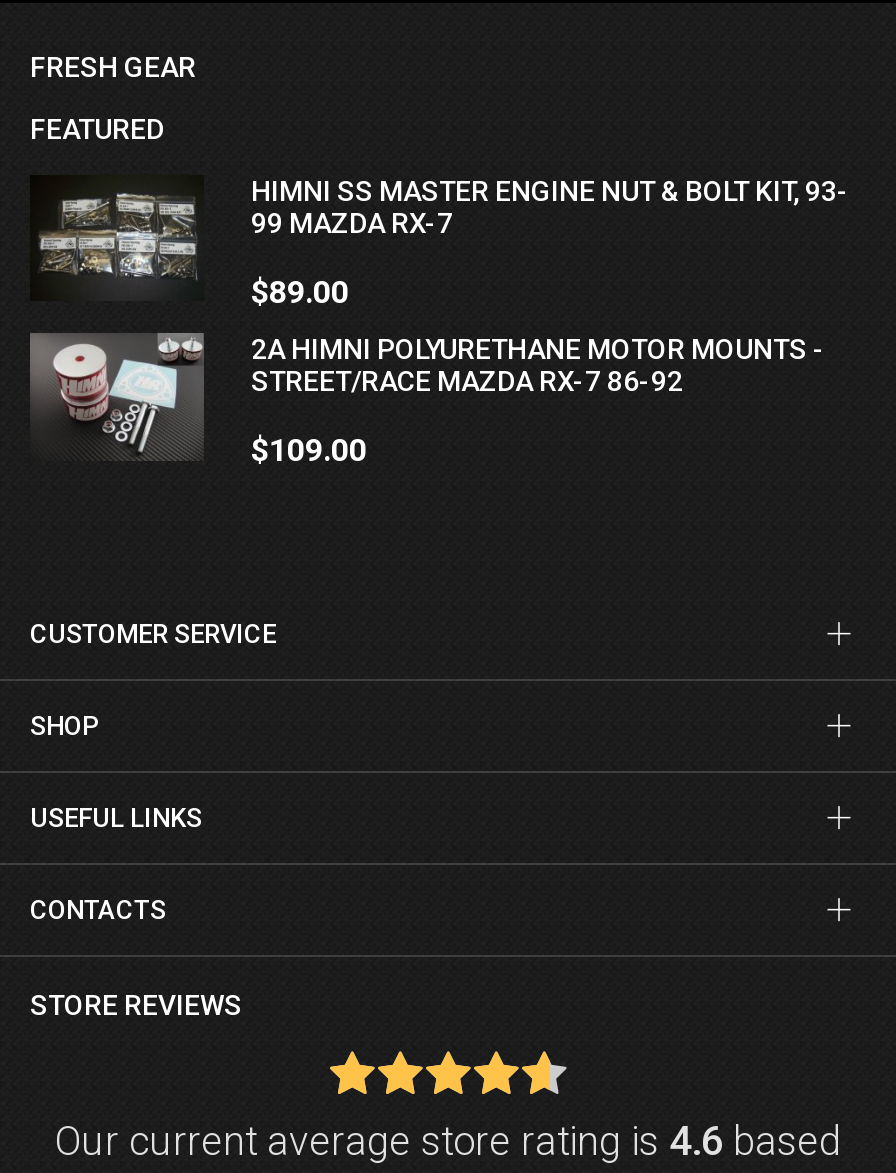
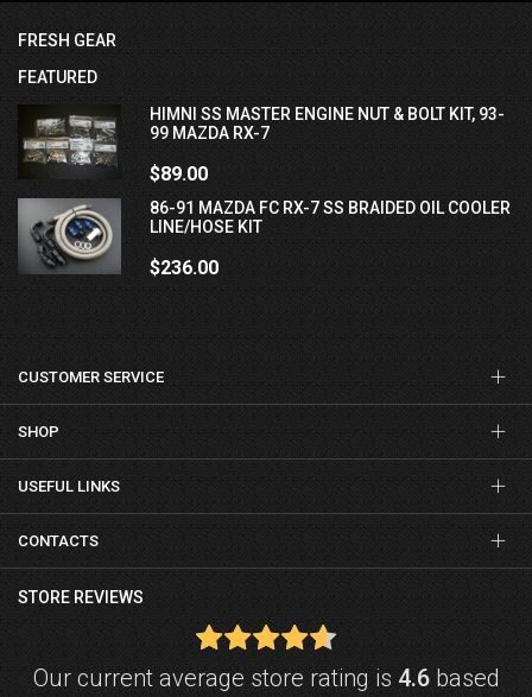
- [image]
- 2A HIMNI POLYURETHANE MOTOR MOUNTS -
- STREET/RACE MAZDA RX-7 86-92
+ [image]
+ 86-91 MAZDA FC RX-7 SS BRAIDED OIL COOLER
+ LINE/HOSE KIT

- $109.00
+ $236.00
